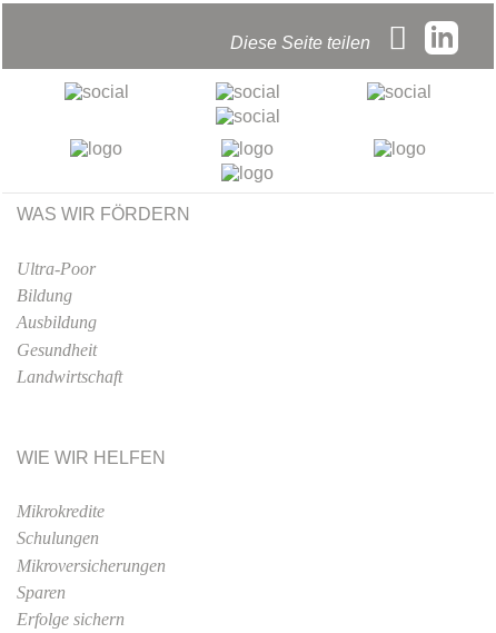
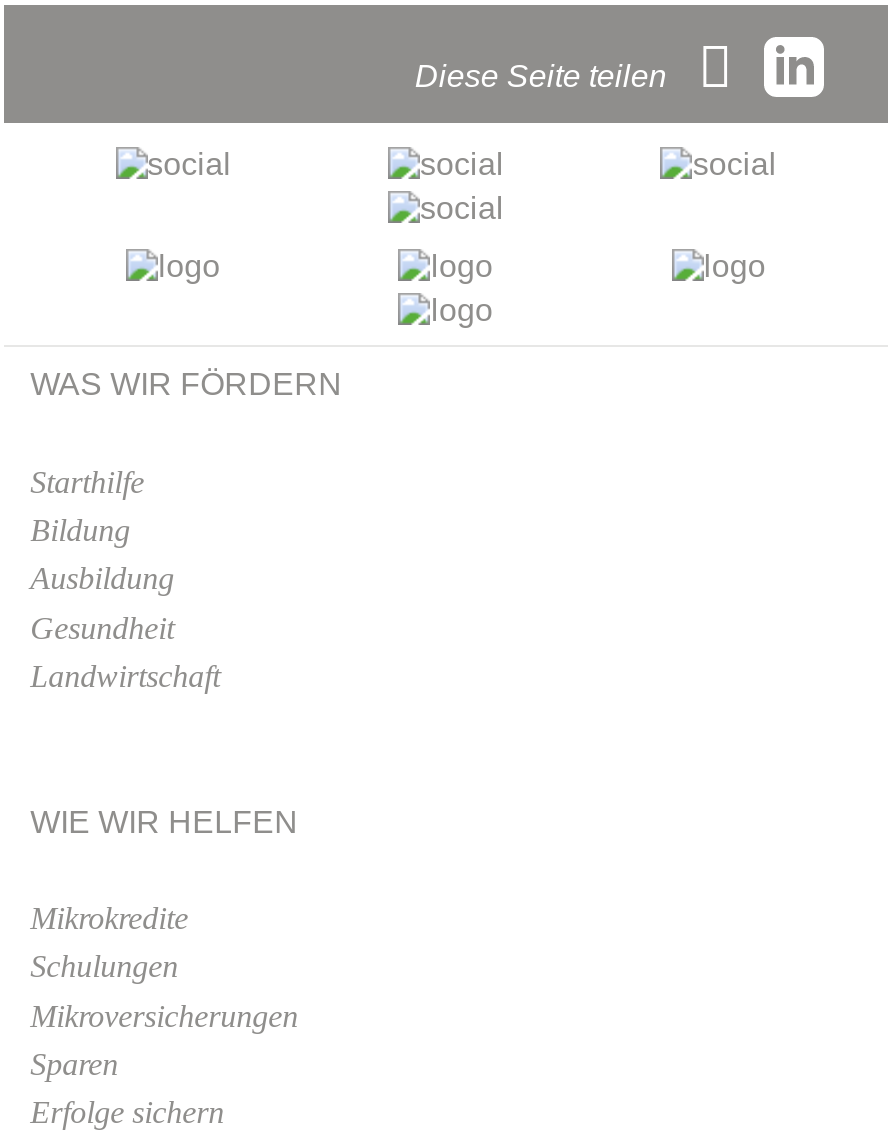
- Ultra-Poor
+ Starthilfe
